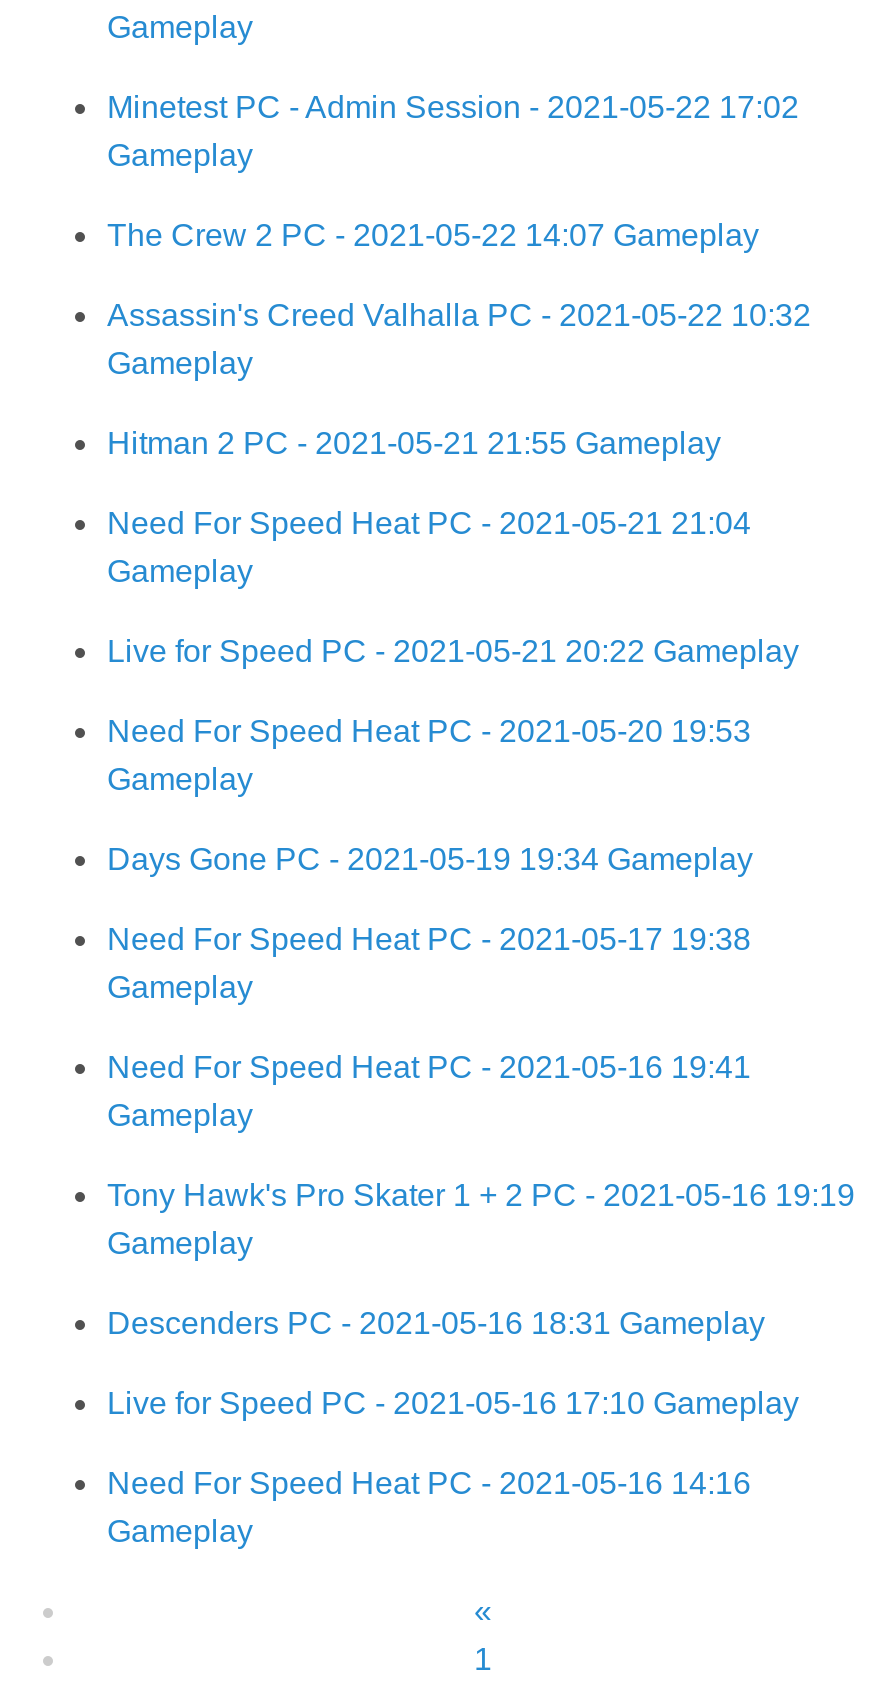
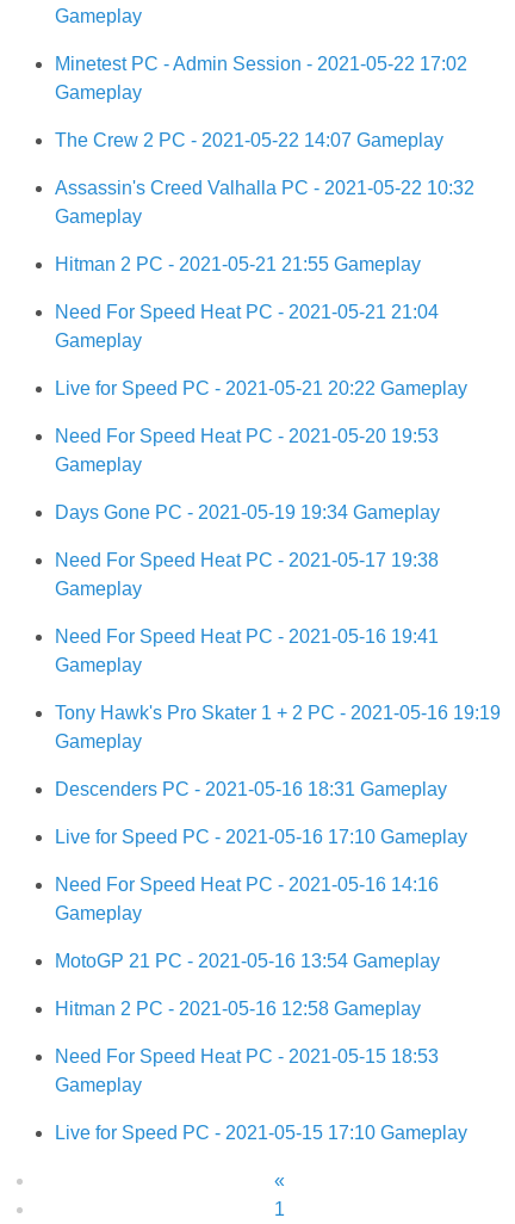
+ MotoGP 21 PC - 2021-05-16 13:54 Gameplay
+ Hitman 2 PC - 2021-05-16 12:58 Gameplay
+ Need For Speed Heat PC - 2021-05-15 18:53
+ Gameplay
+ Live for Speed PC - 2021-05-15 17:10 Gameplay
